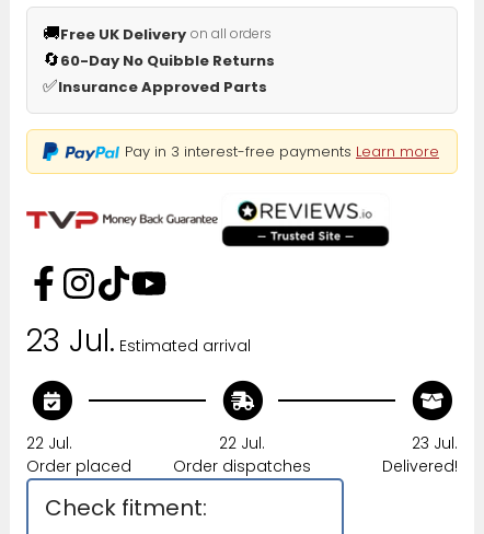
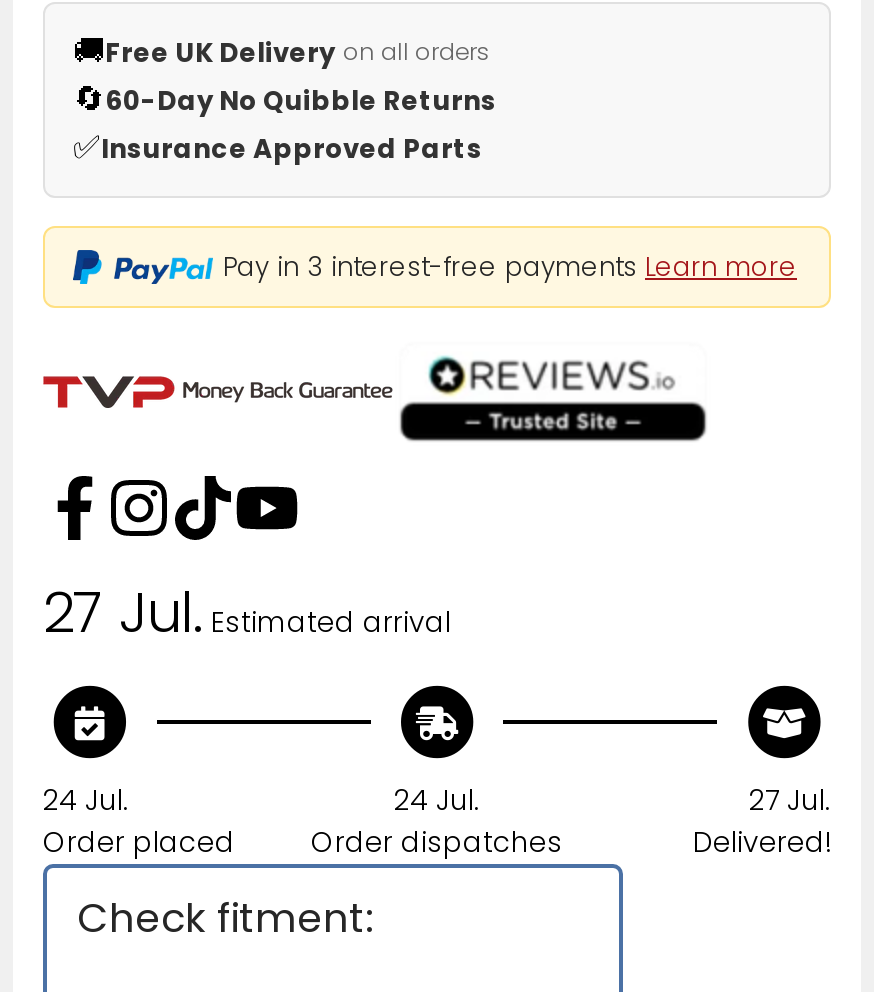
- 23 Jul.Estimated arrival
+ 27 Jul.Estimated arrival

- 22 Jul.
+ 24 Jul.

- 22 Jul.
+ 24 Jul.

- 23 Jul.
+ 27 Jul.
